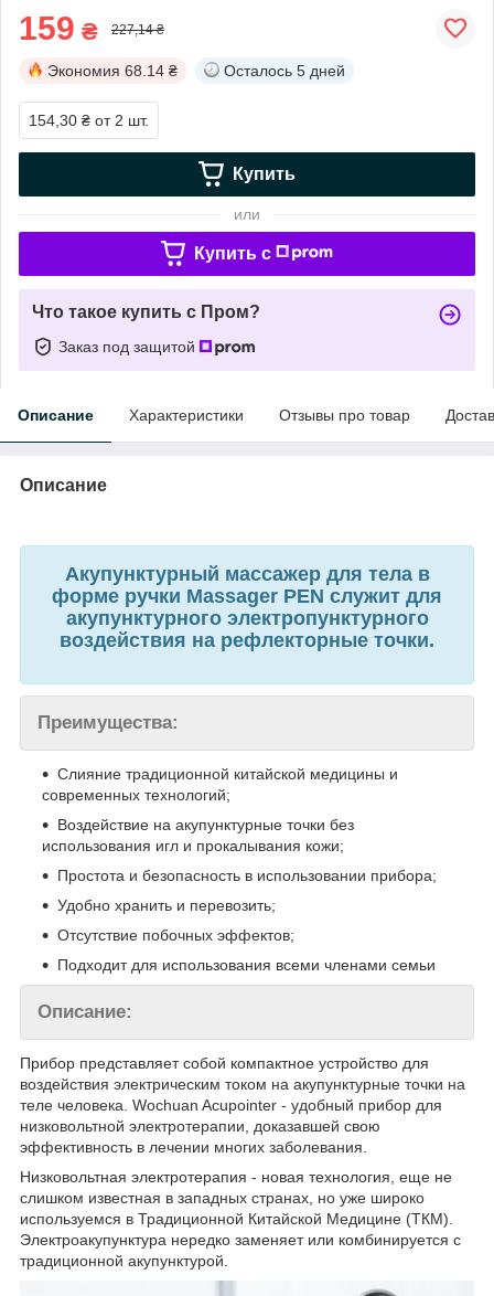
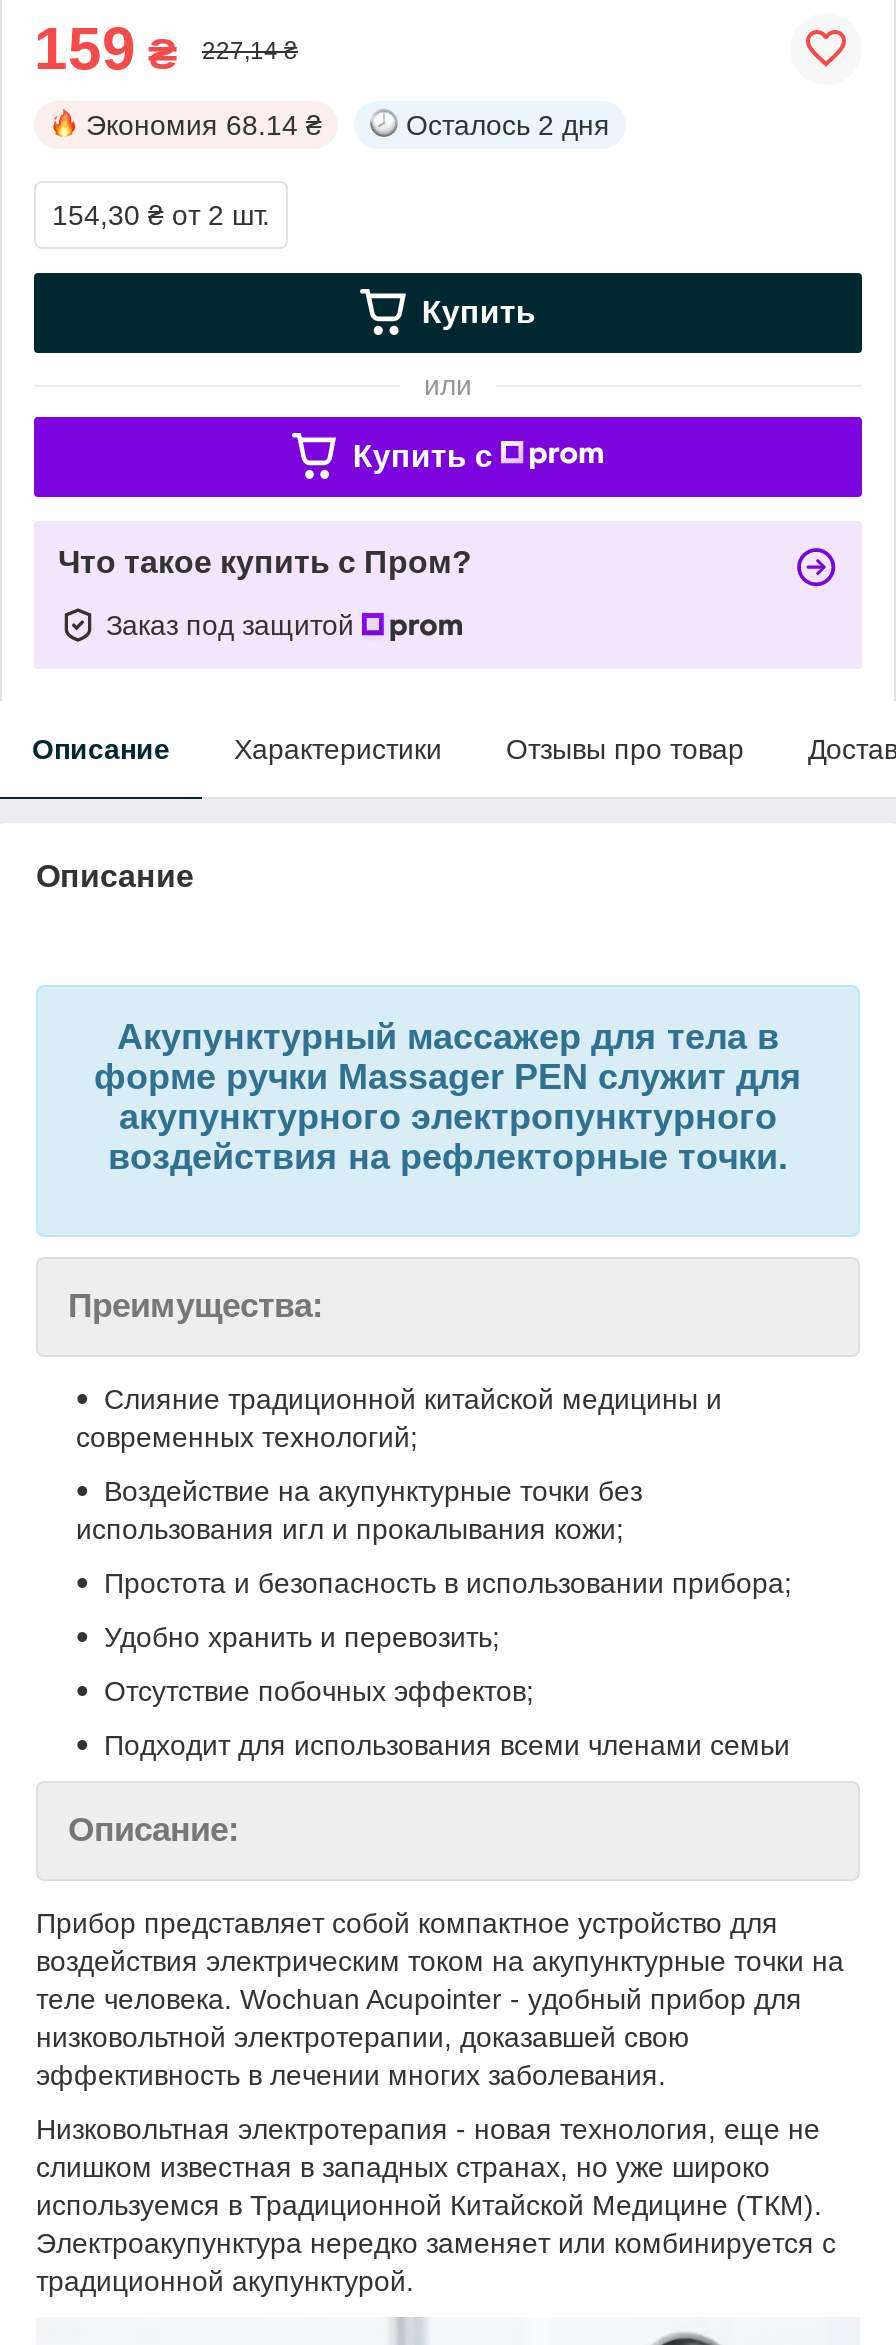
- Осталось 5 дней
+ Осталось 2 дня
